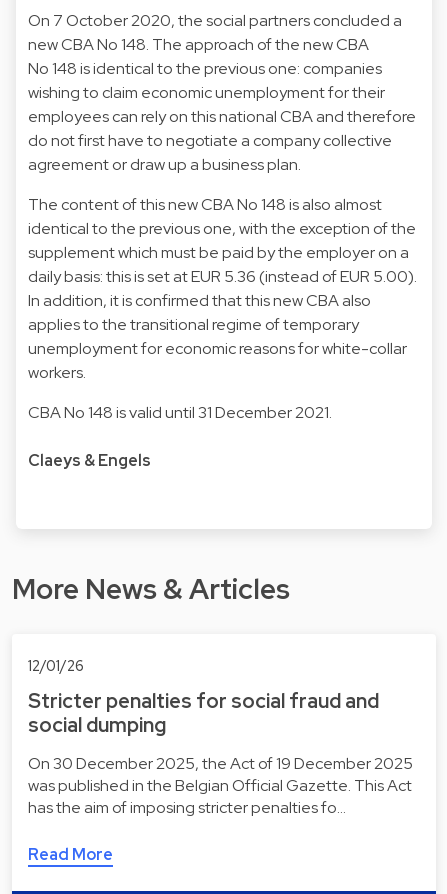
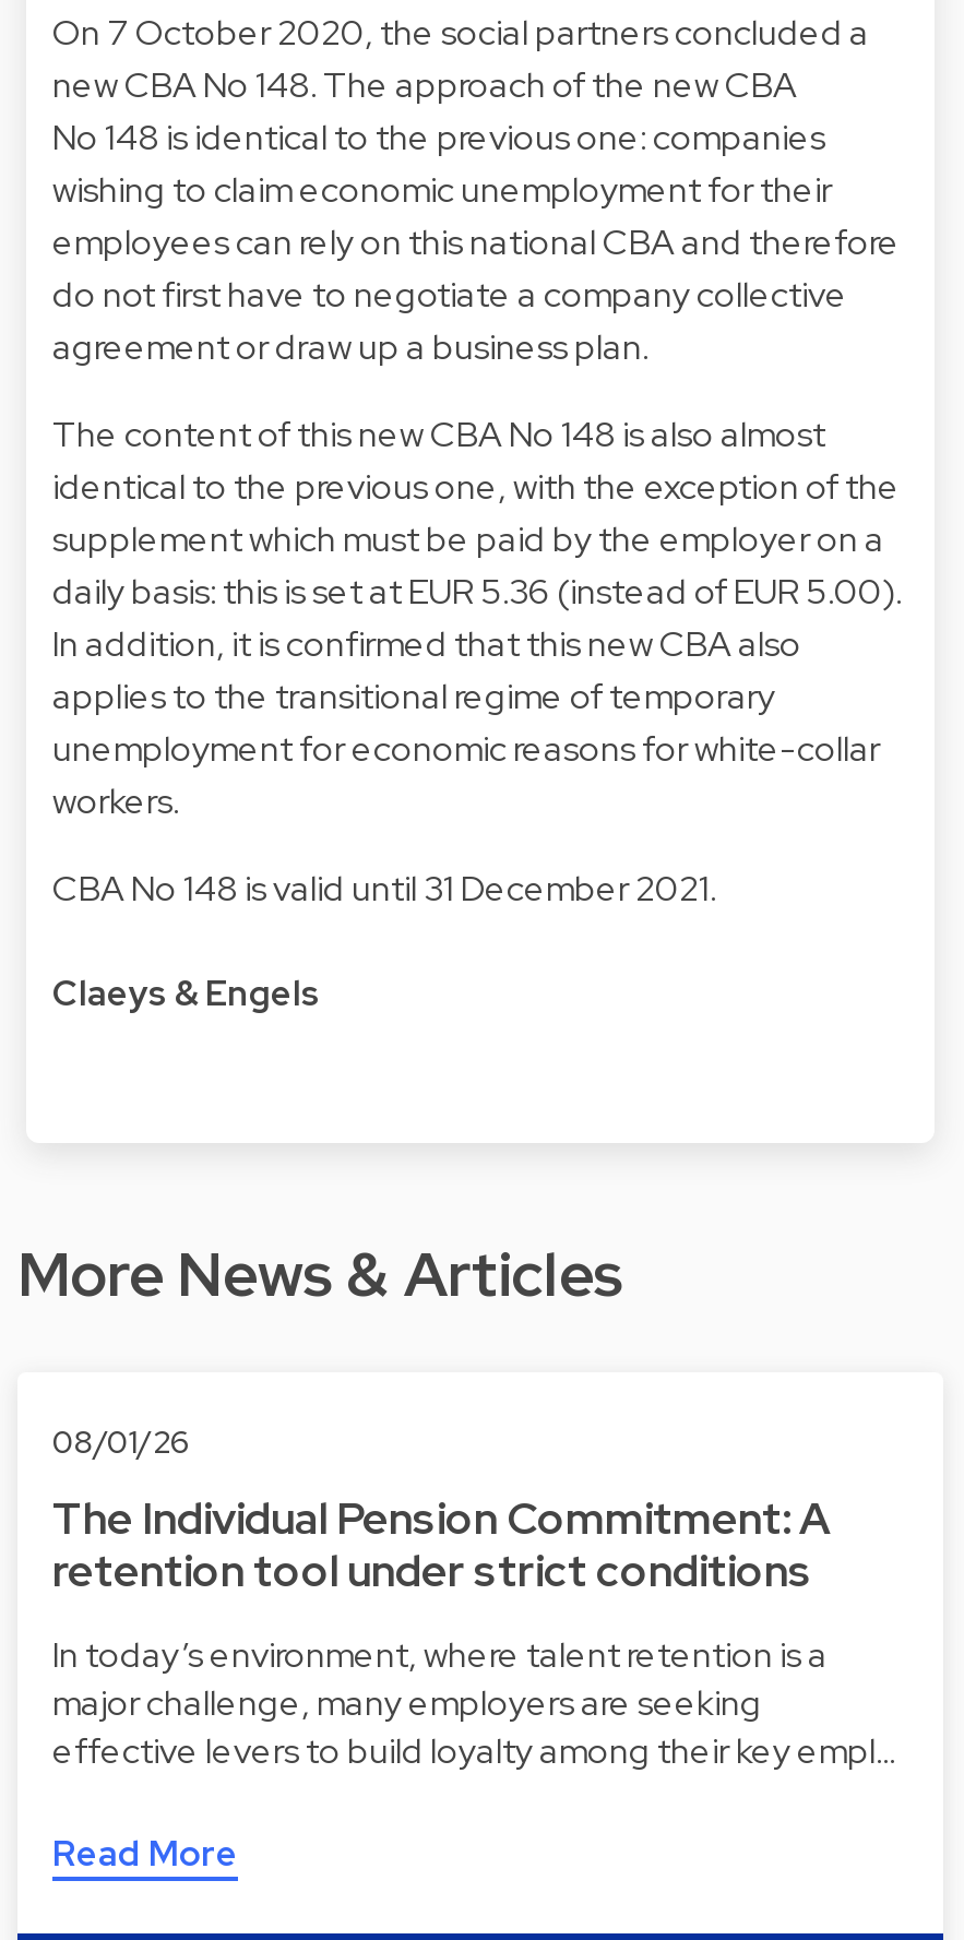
- 12/01/26
+ 08/01/26

- Stricter penalties for social fraud and
- social dumping
+ The Individual Pension Commitment: A
+ retention tool under strict conditions

- On 30 December 2025, the Act of 19 December 2025
- was published in the Belgian Official Gazette. This Act
- has the aim of imposing stricter penalties fo…
+ In today’s environment, where talent retention is a
+ major challenge, many employers are seeking
+ effective levers to build loyalty among their key empl…
